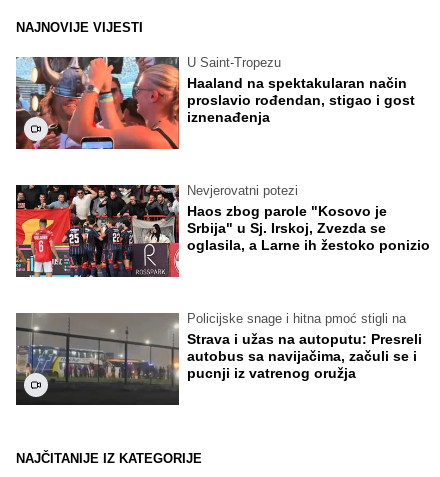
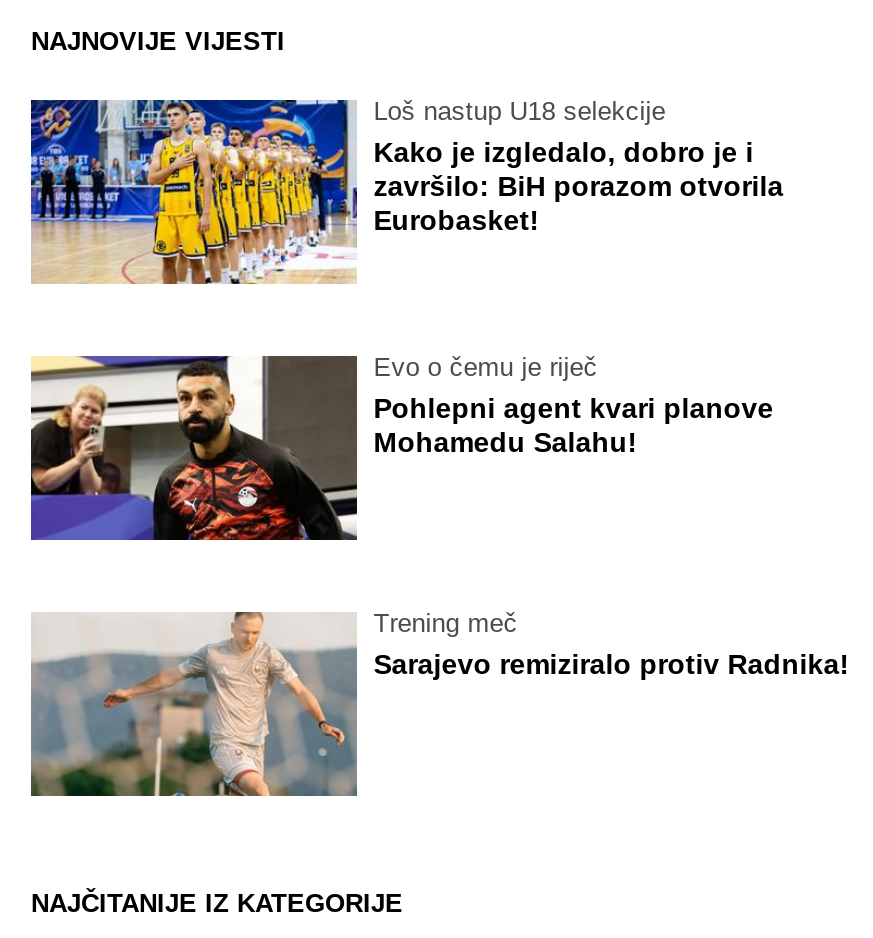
- [image]
- U Saint-Tropezu
- Haaland na spektakularan način
- proslavio rođendan, stigao i gost
- iznenađenja
+ [image]
+ Loš nastup U18 selekcije
+ Kako je izgledalo, dobro je i
+ završilo: BiH porazom otvorila
+ Eurobasket!

- [image]
- Nevjerovatni potezi
- Haos zbog parole "Kosovo je
- Srbija" u Sj. Irskoj, Zvezda se
- oglasila, a Larne ih žestoko ponizio
+ [image]
+ Evo o čemu je riječ
+ Pohlepni agent kvari planove
+ Mohamedu Salahu!

- [image]
- Policijske snage i hitna pmoć stigli na
- Strava i užas na autoputu: Presreli
- autobus sa navijačima, začuli se i
- pucnji iz vatrenog oružja
+ [image]
+ Trening meč
+ Sarajevo remiziralo protiv Radnika!
